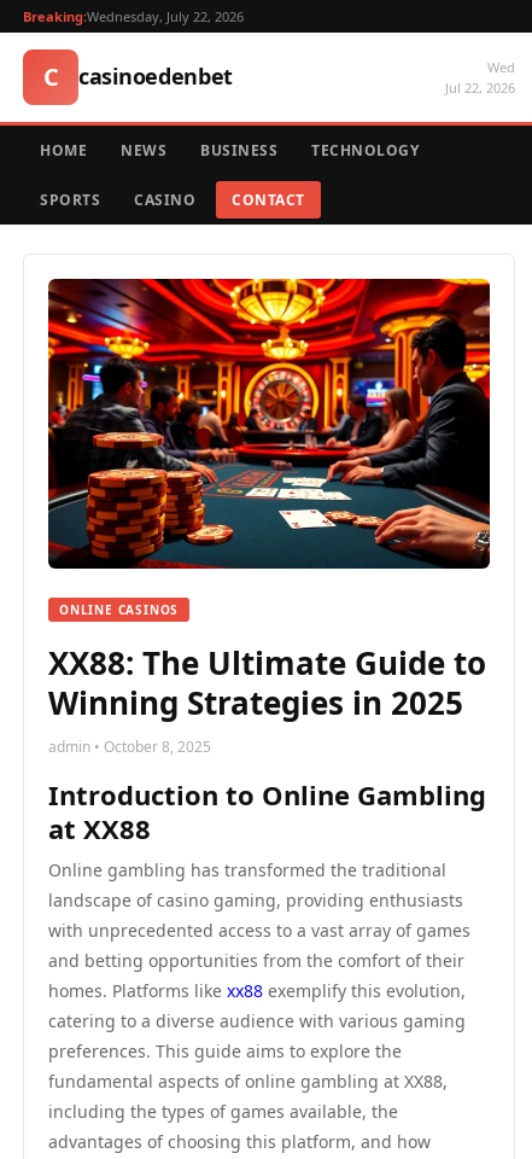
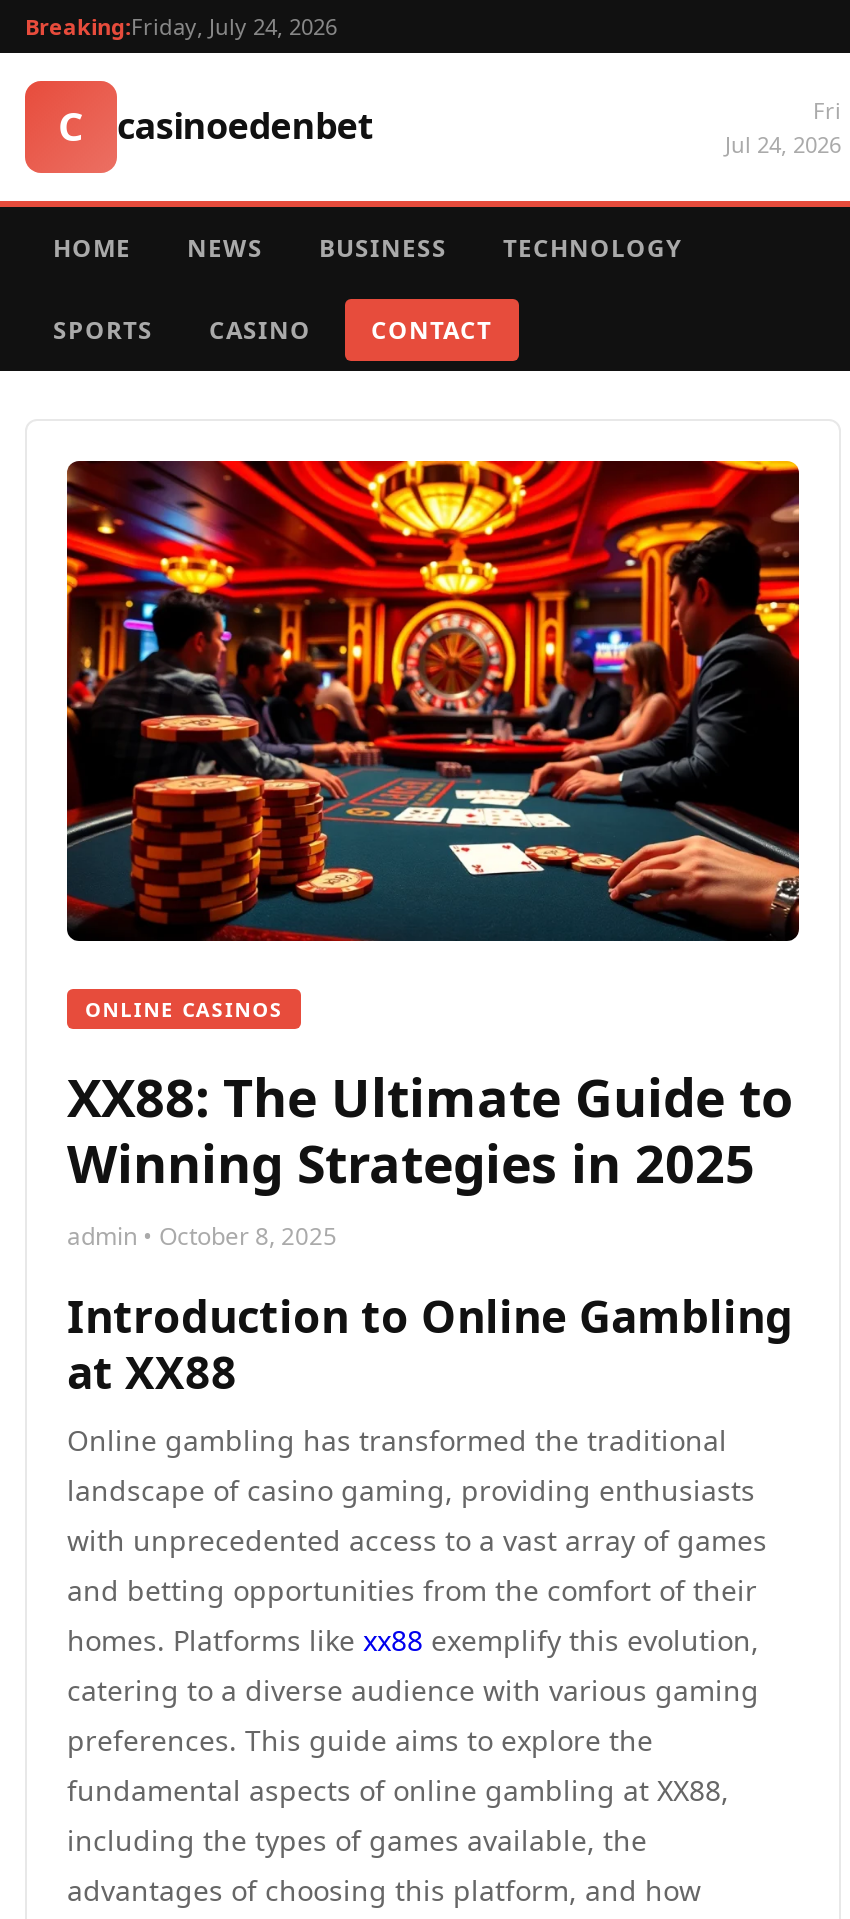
- Breaking:Wednesday, July 22, 2026
+ Breaking:Friday, July 24, 2026

- Wed
- Jul 22, 2026
+ Fri
+ Jul 24, 2026
